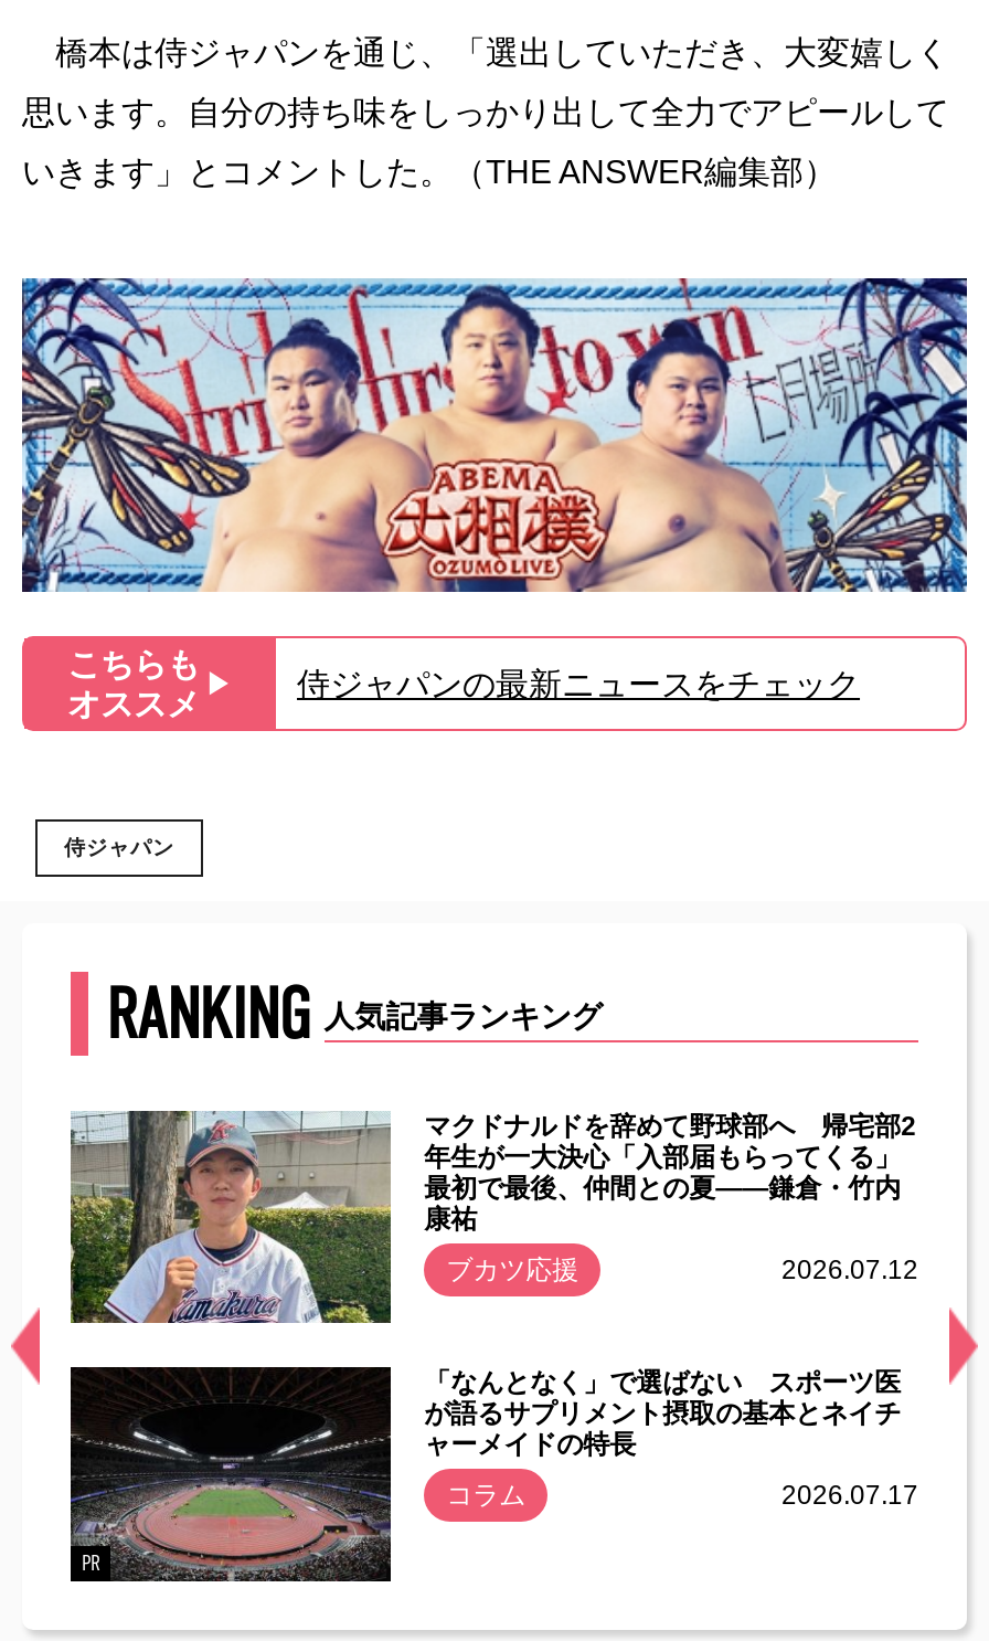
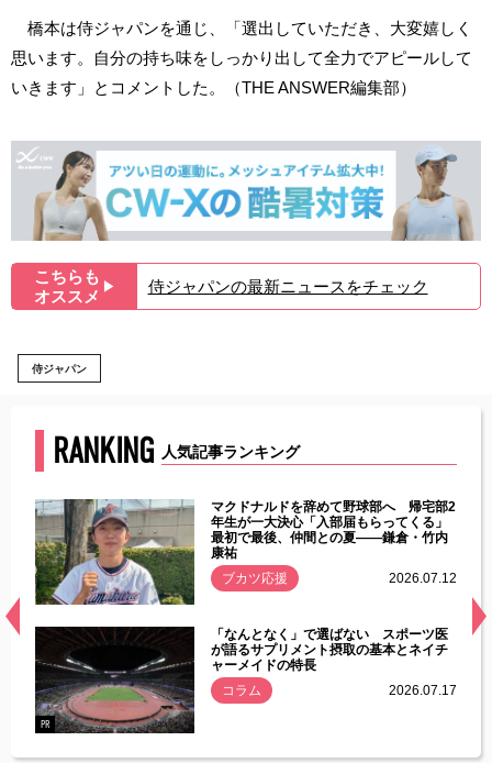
- [image]
+ [image]
